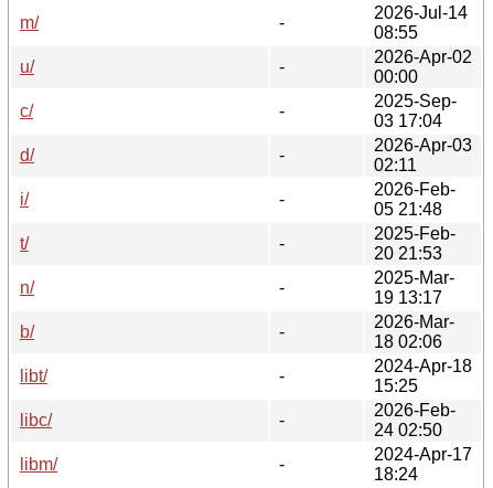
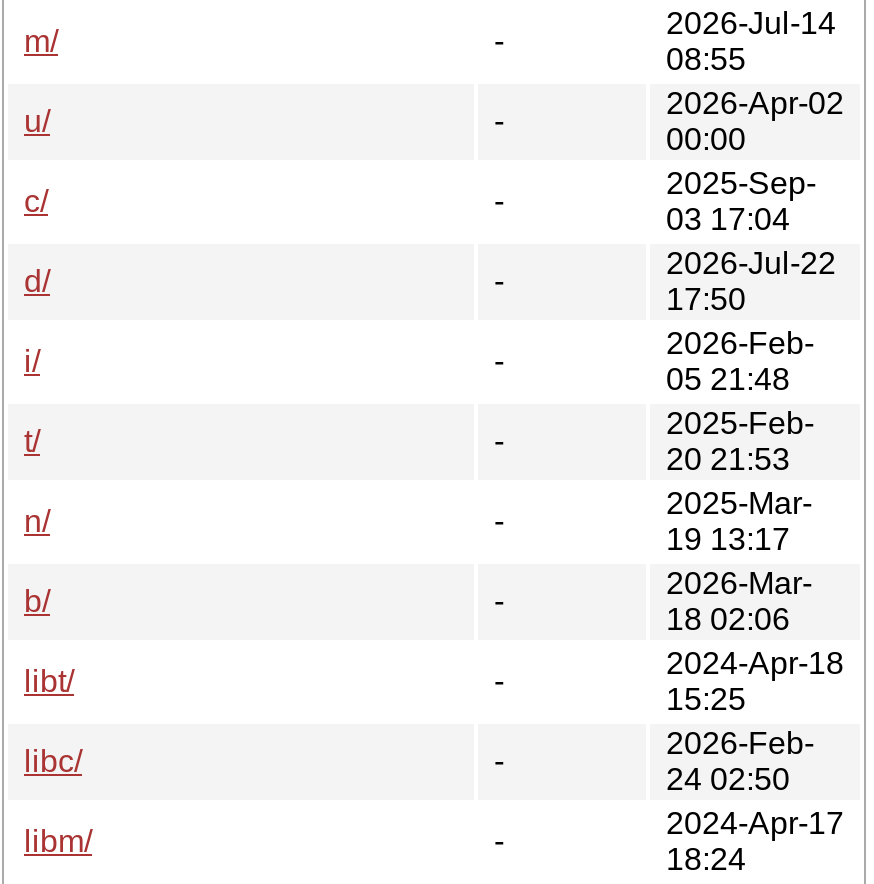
- 2026-Apr-03
- 02:11
+ 2026-Jul-22
+ 17:50
